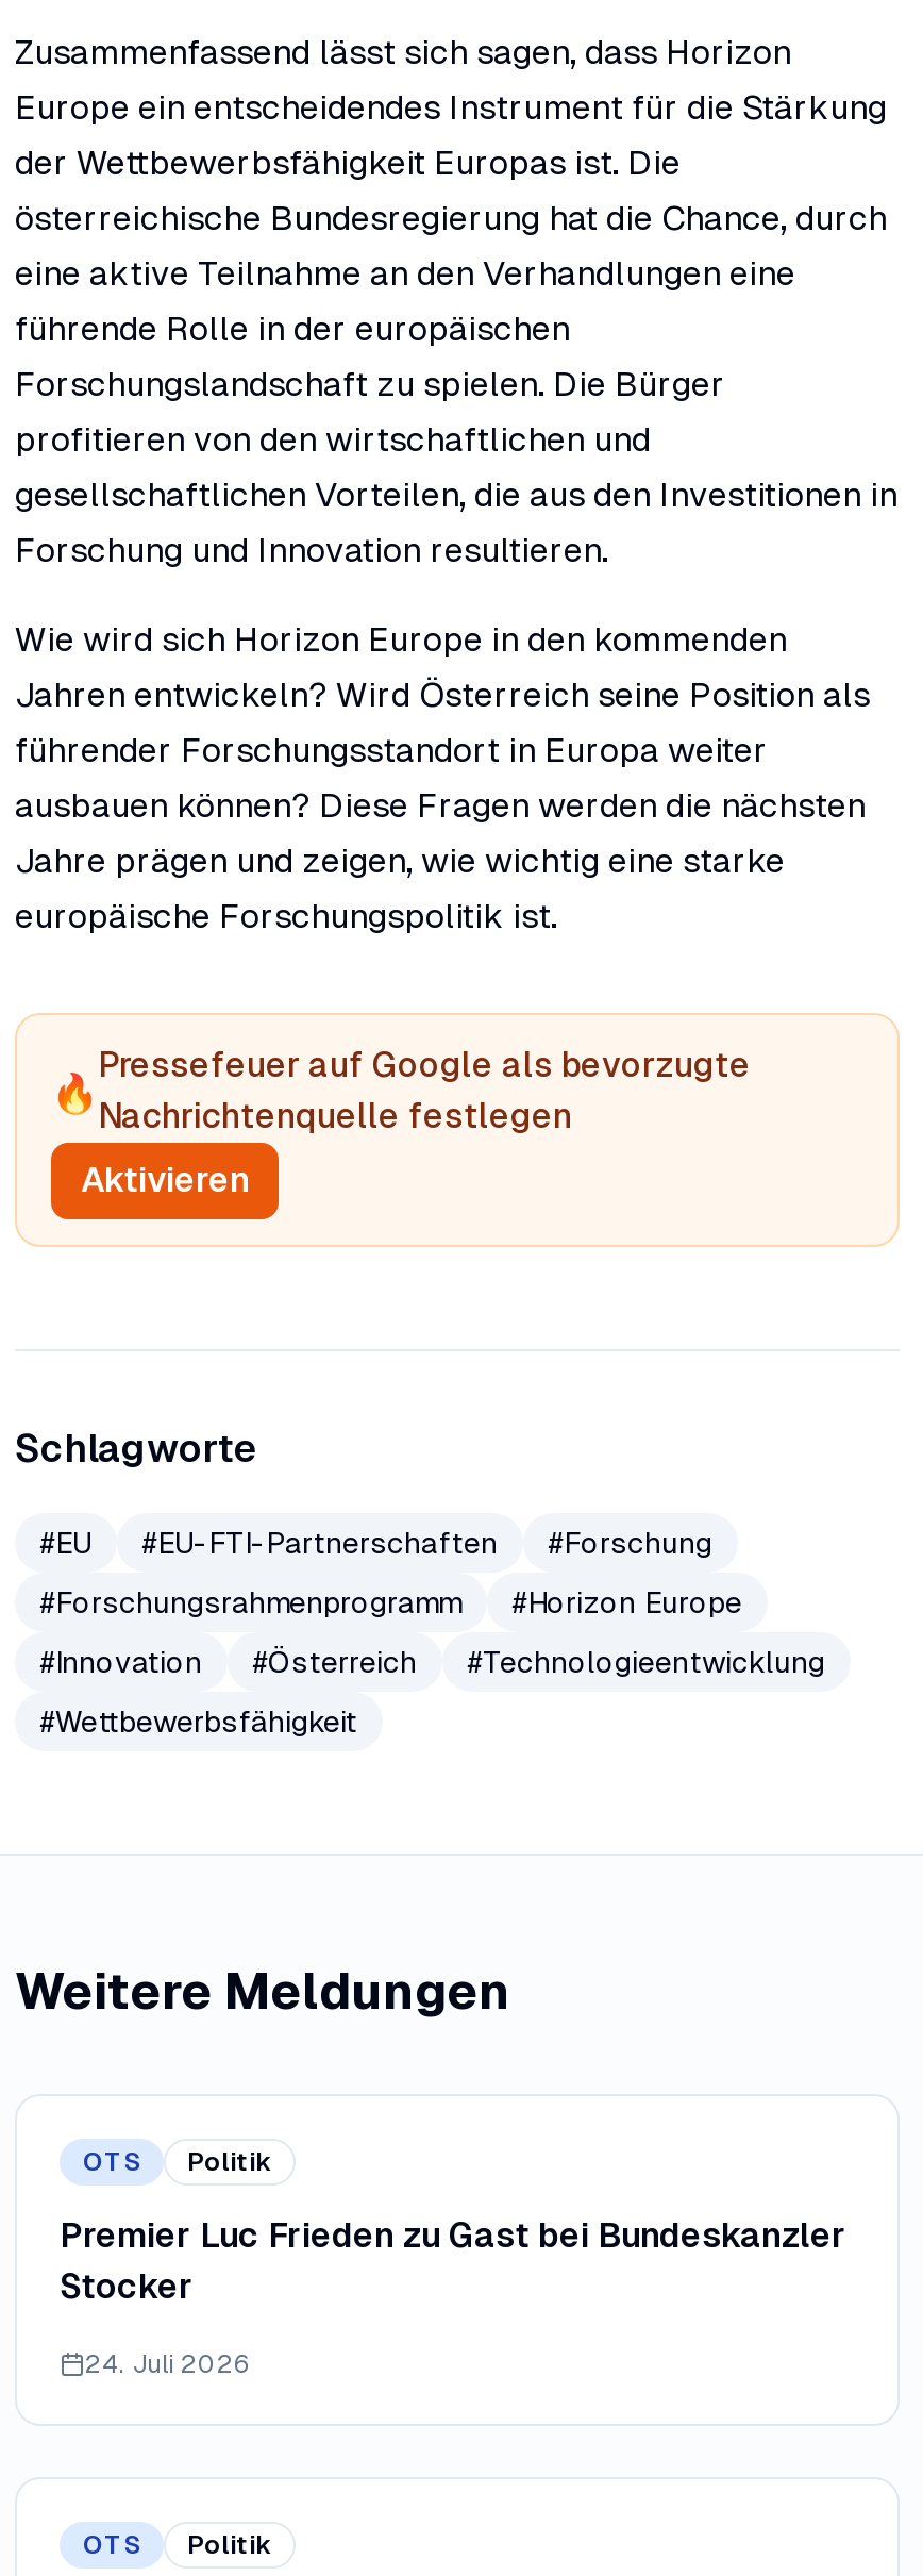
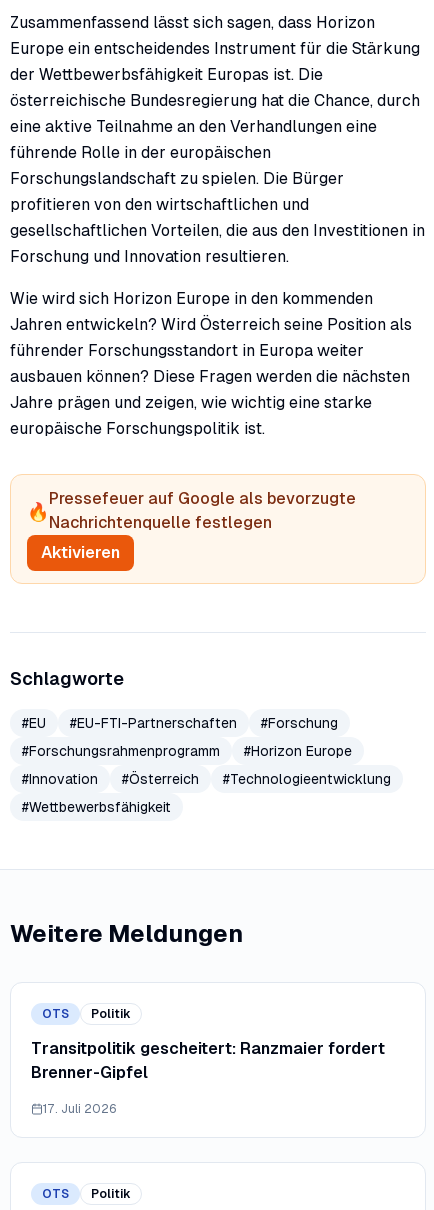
- Premier Luc Frieden zu Gast bei Bundeskanzler
- Stocker
+ Transitpolitik gescheitert: Ranzmaier fordert
+ Brenner-Gipfel

- 24. Juli 2026
+ 17. Juli 2026
